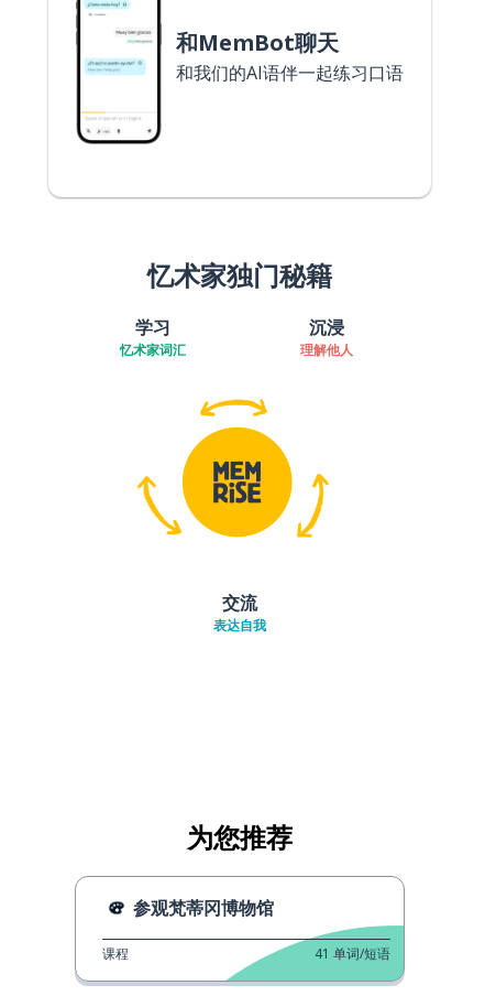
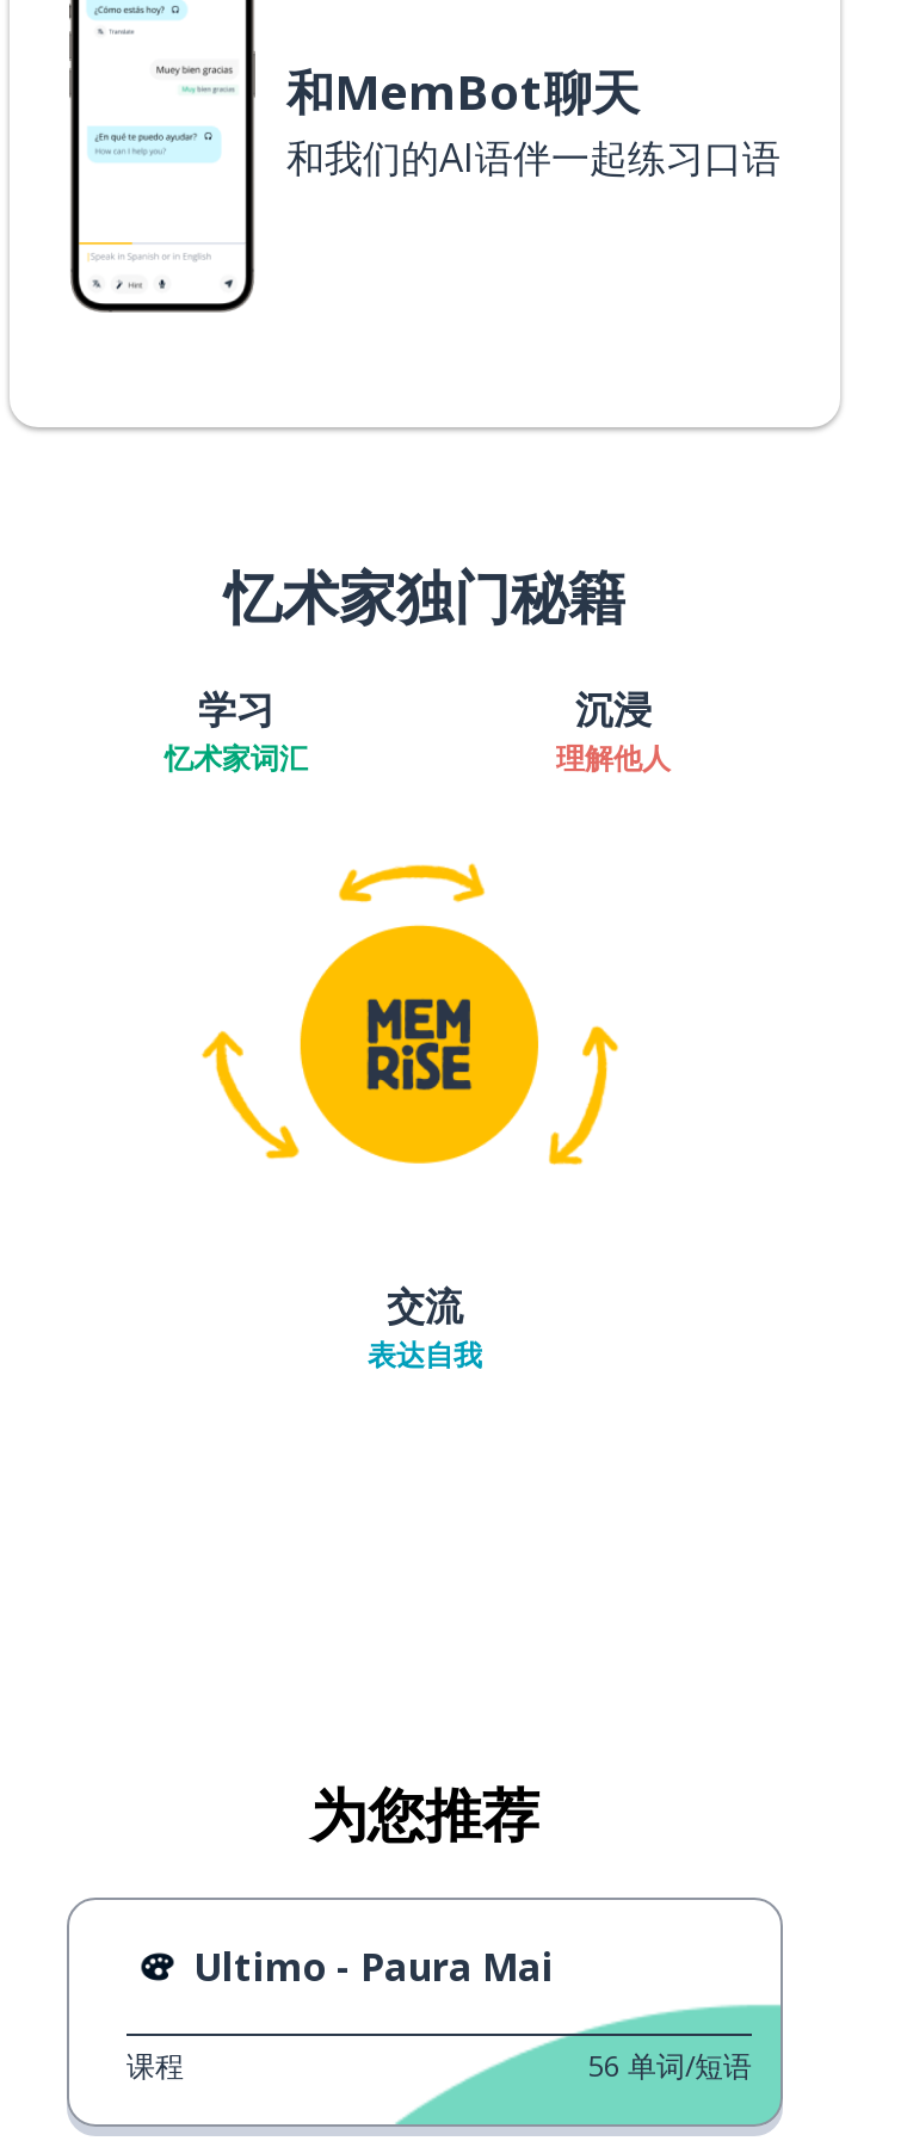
- 参观梵蒂冈博物馆
+ Ultimo - Paura Mai

- 41 单词/短语
+ 56 单词/短语
